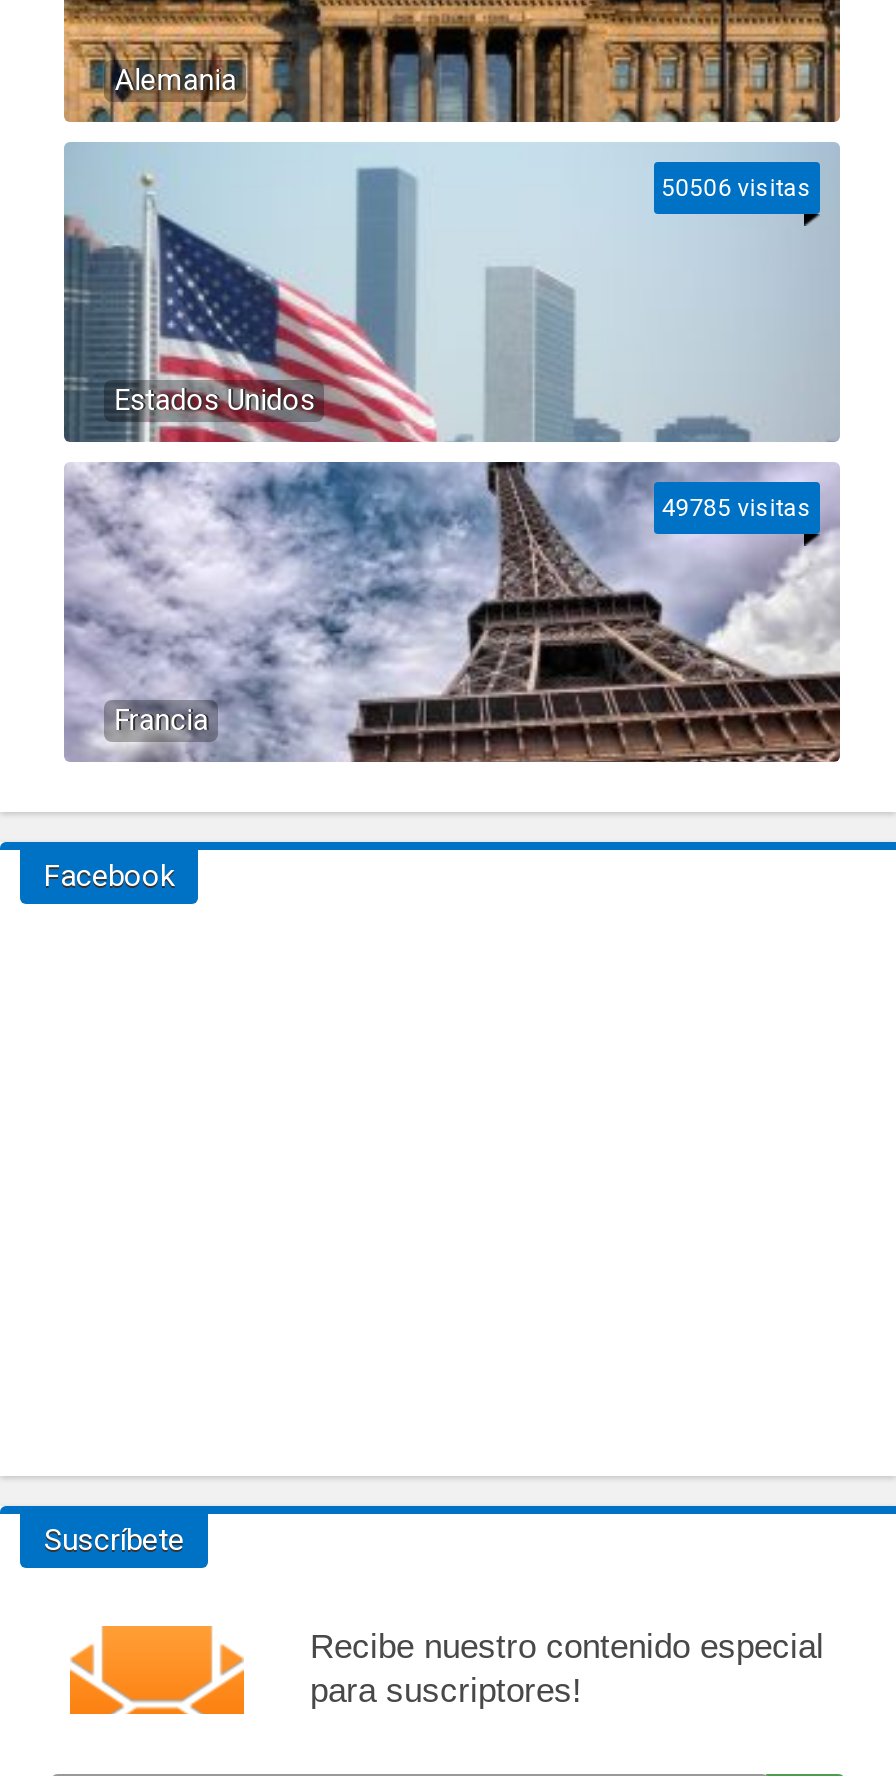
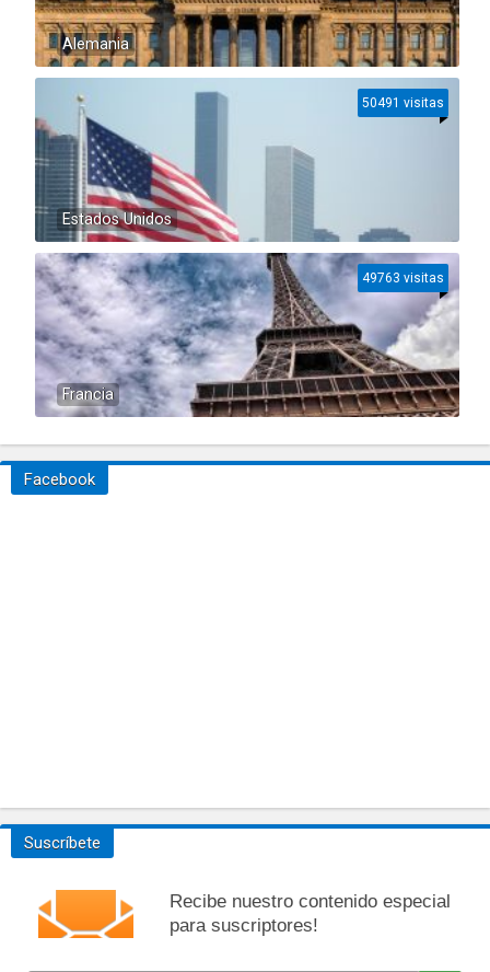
- 50506 visitas
+ 50491 visitas

- 49785 visitas
+ 49763 visitas
